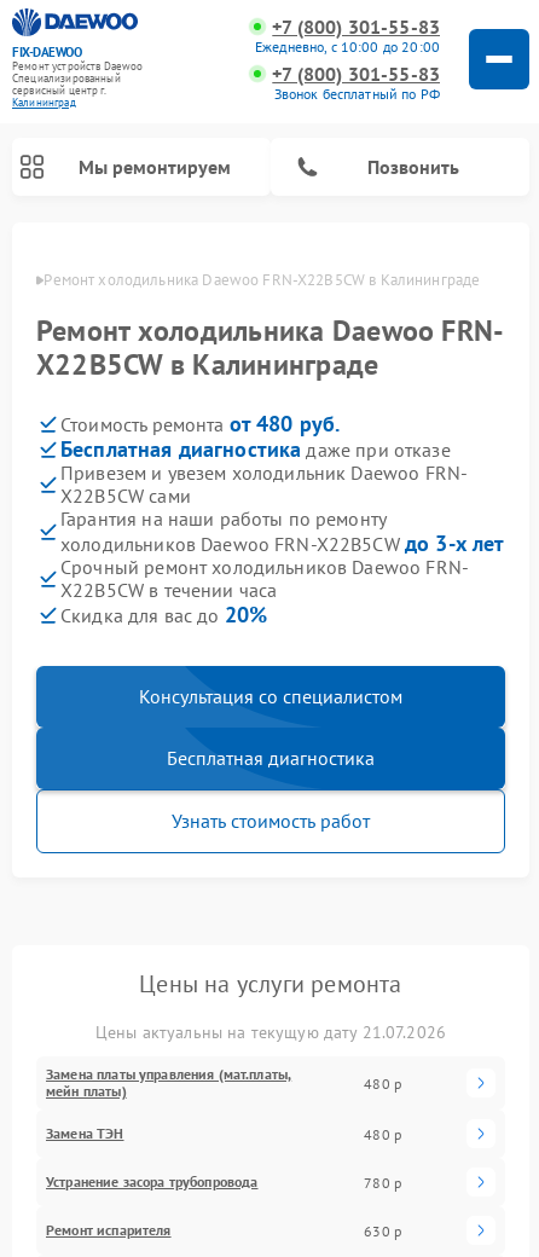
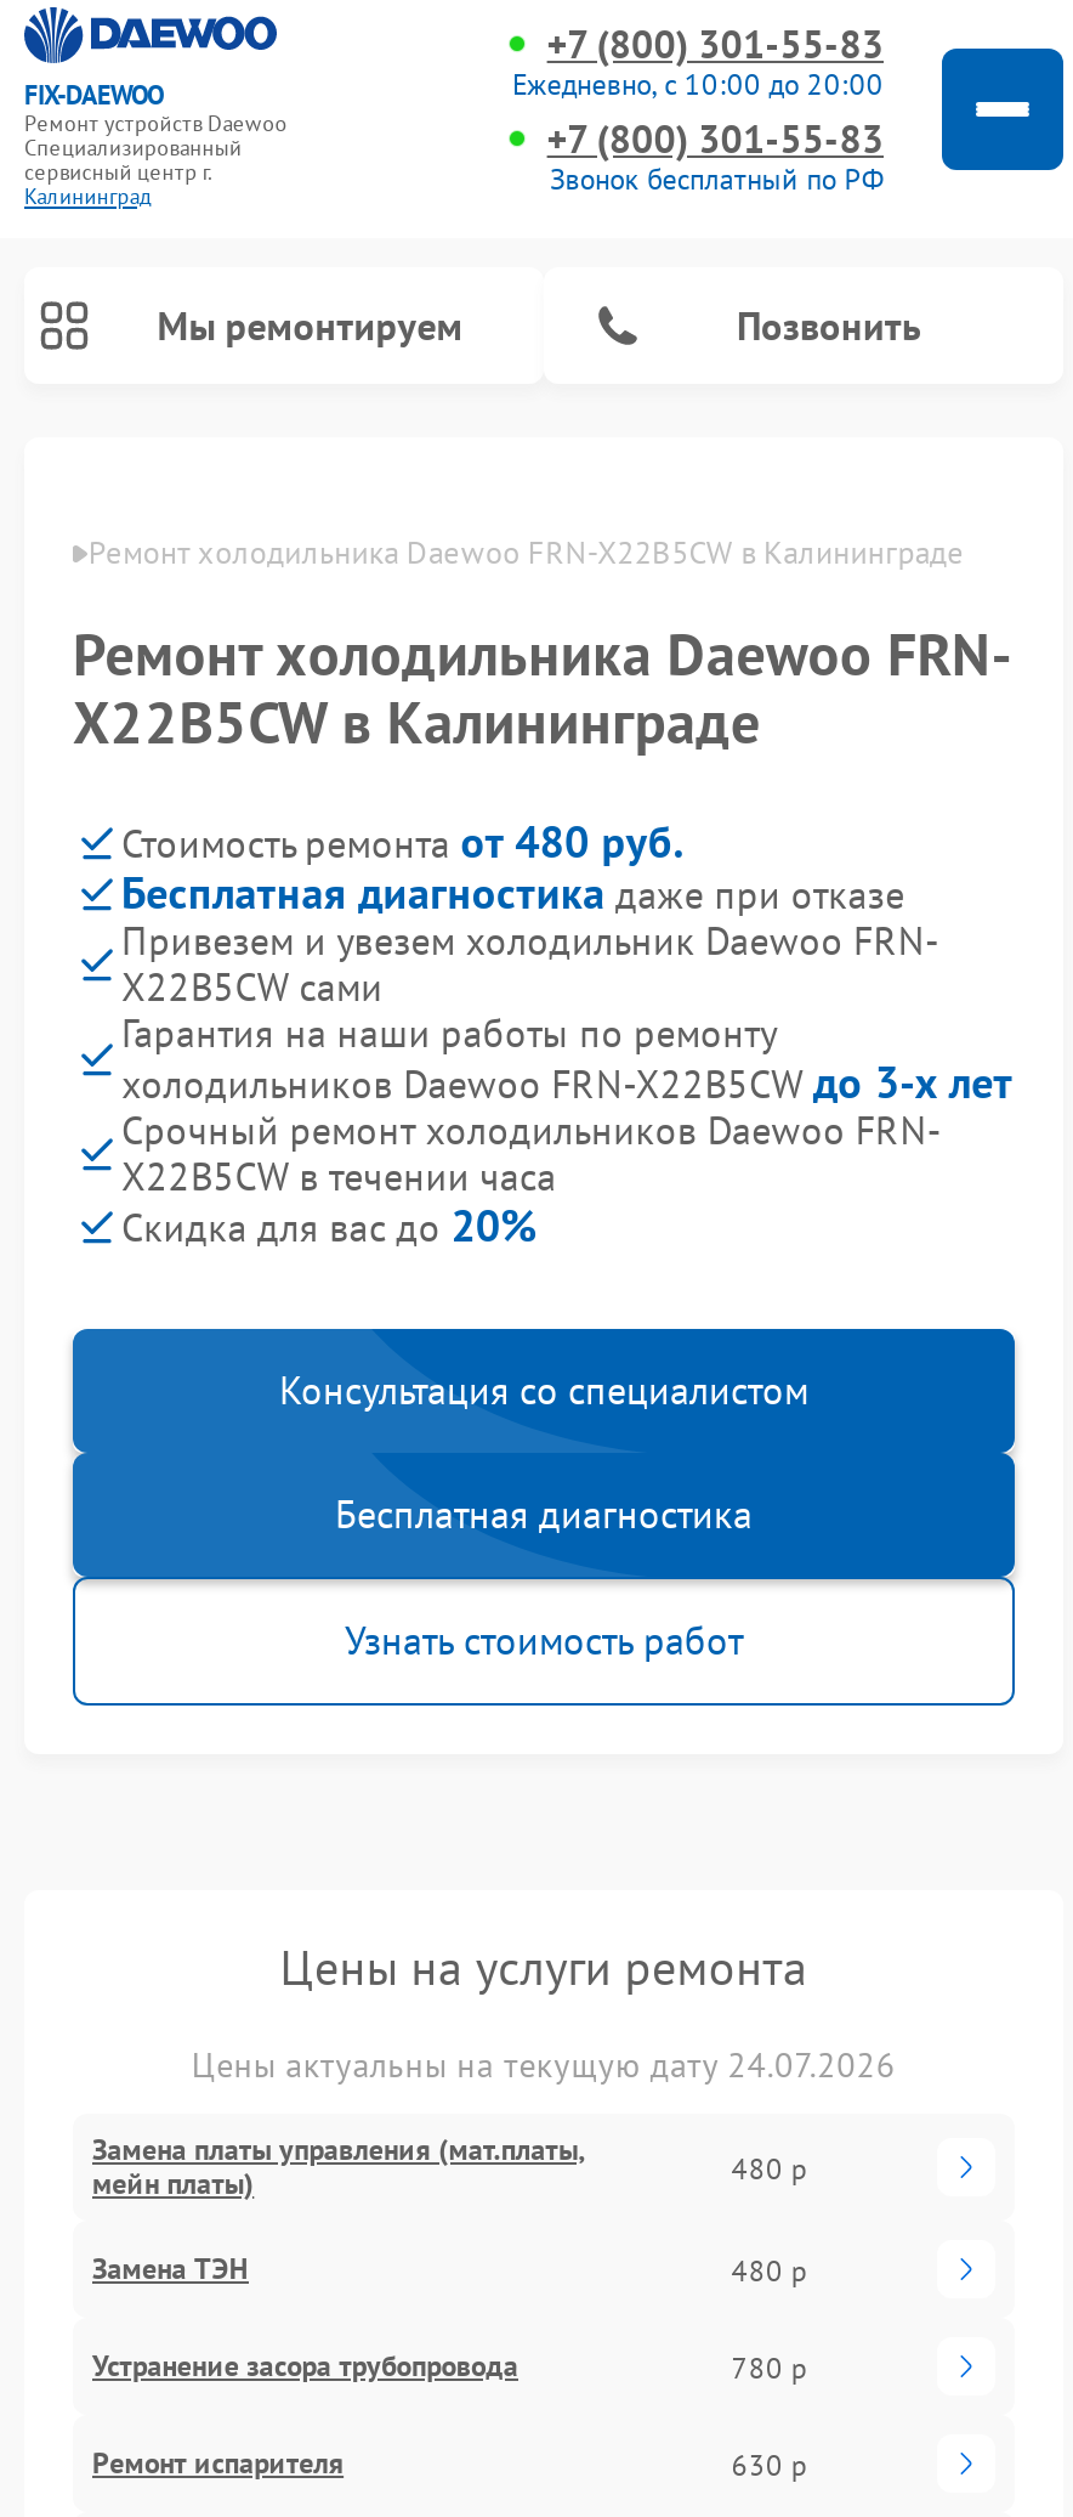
- Цены актуальны на текущую дату 21.07.2026
+ Цены актуальны на текущую дату 24.07.2026
